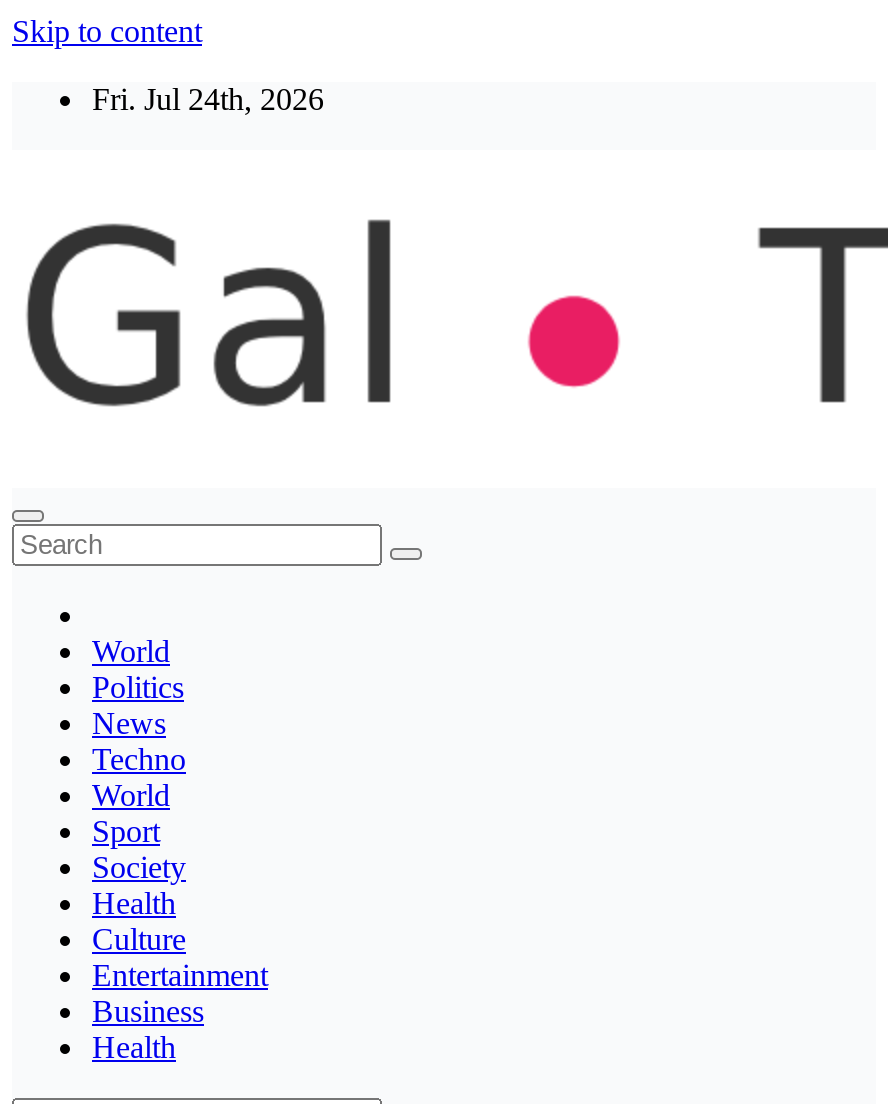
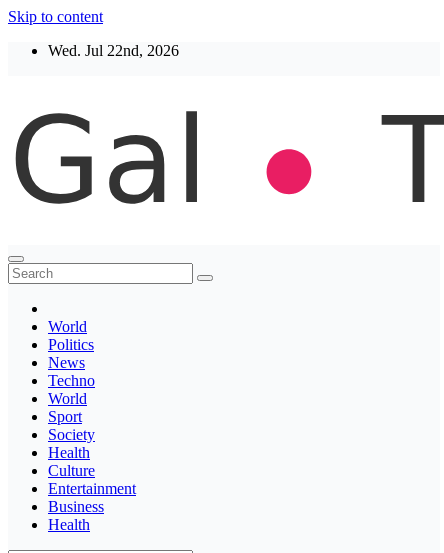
- Fri. Jul 24th, 2026
+ Wed. Jul 22nd, 2026
